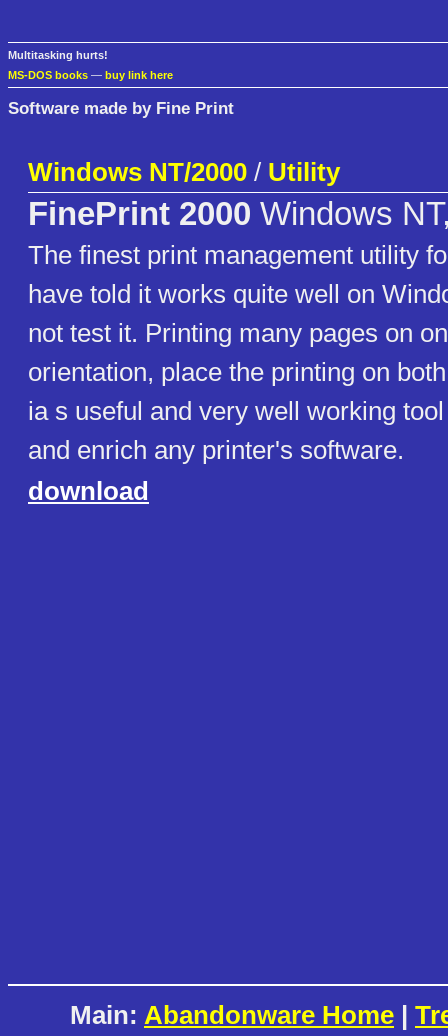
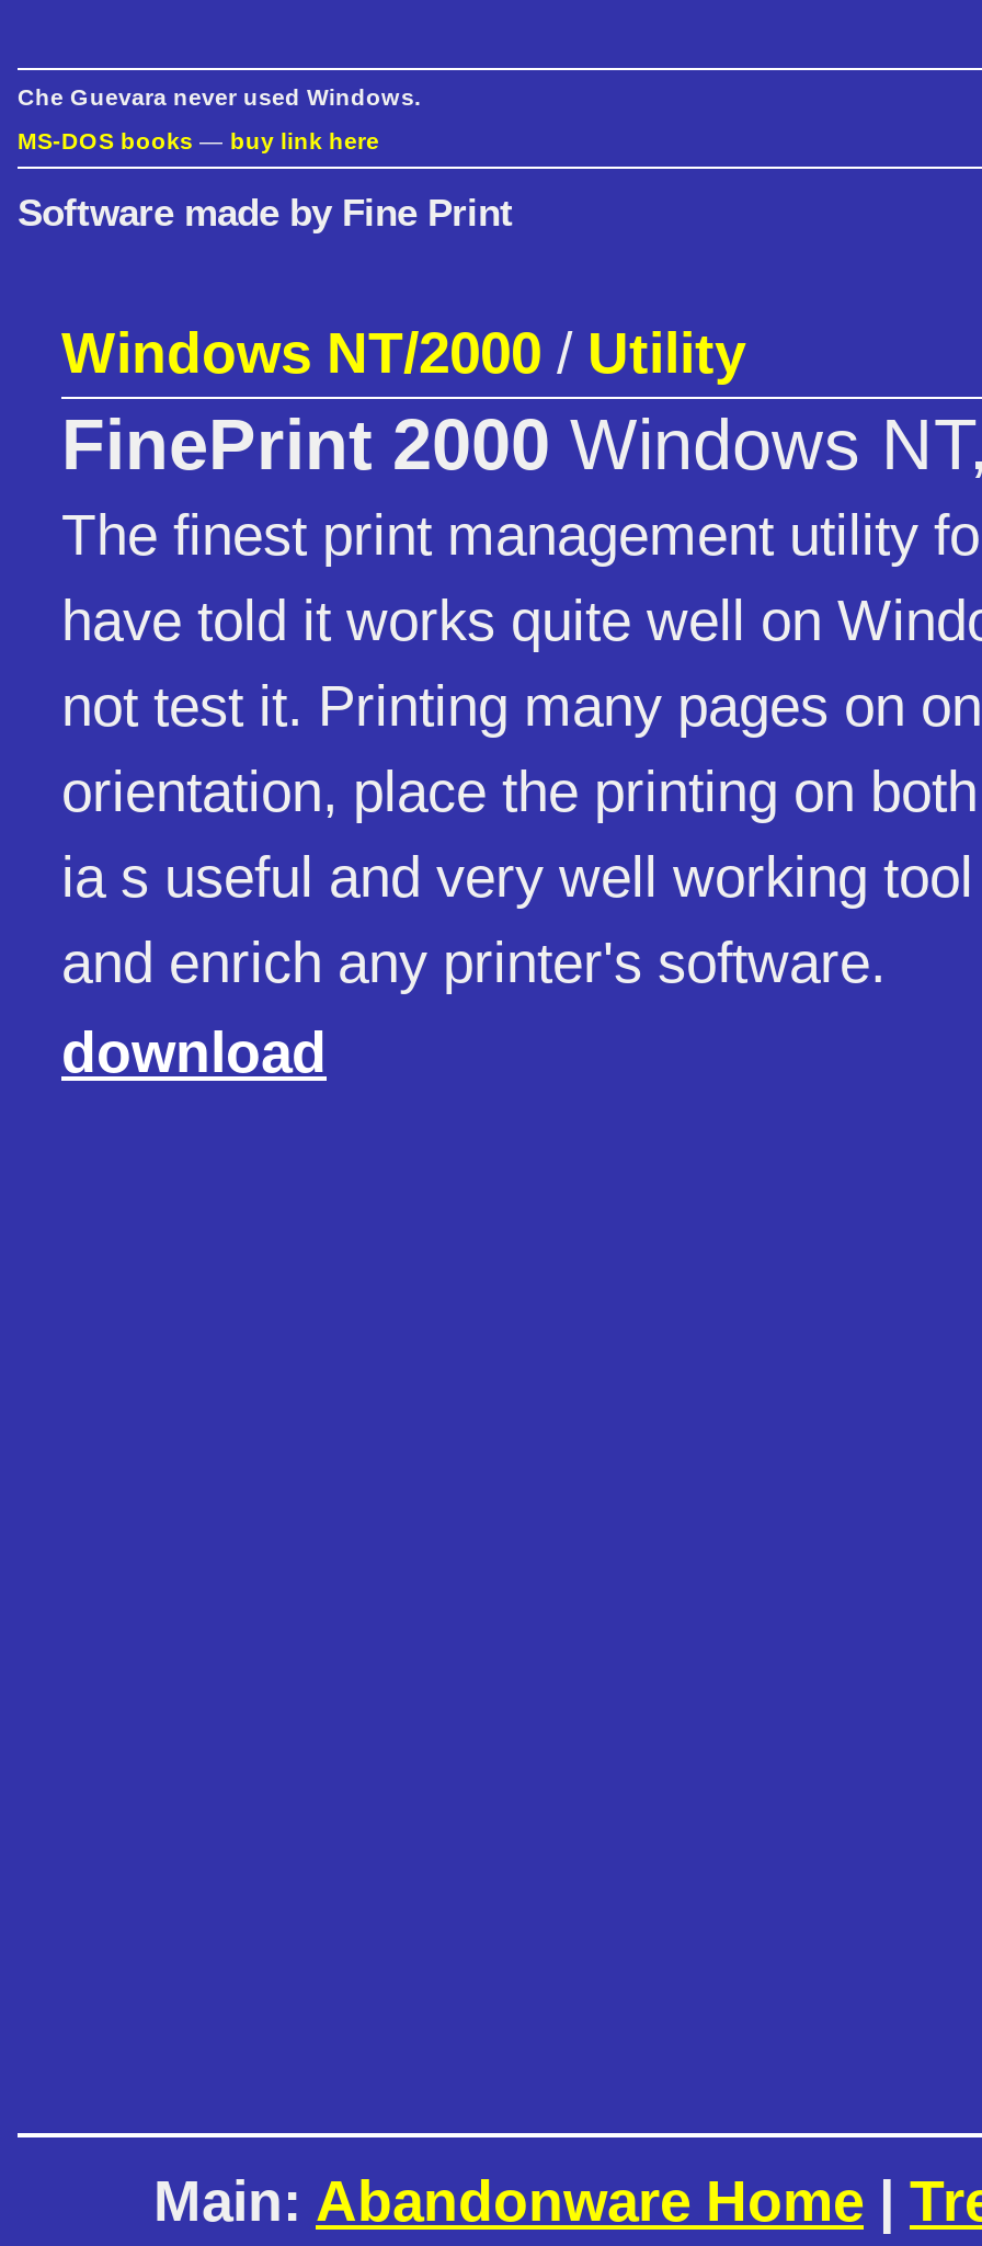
- Multitasking hurts!
+ Che Guevara never used Windows.
